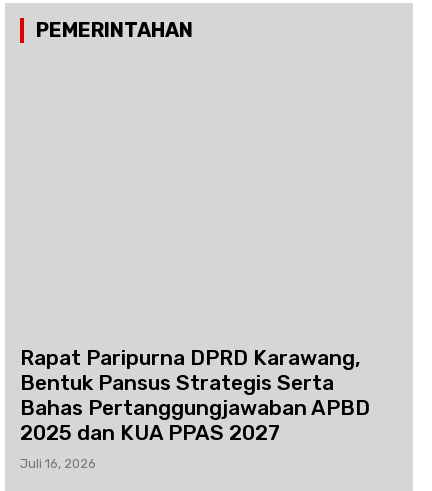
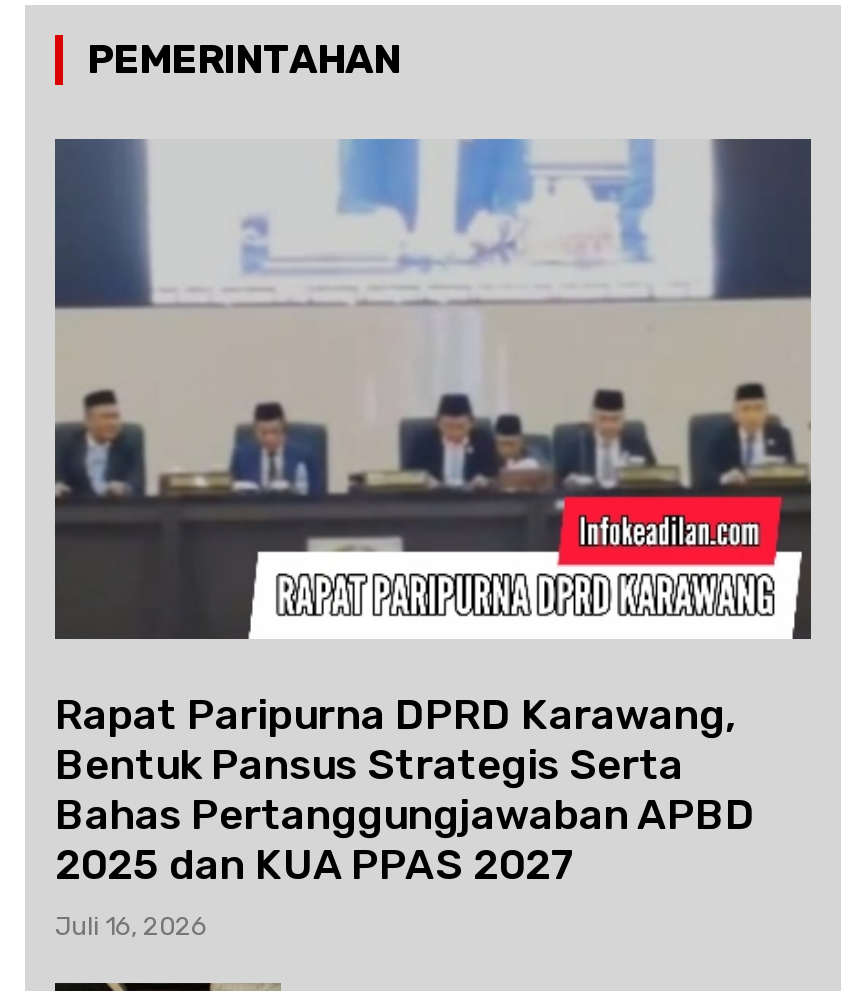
+ [image]
